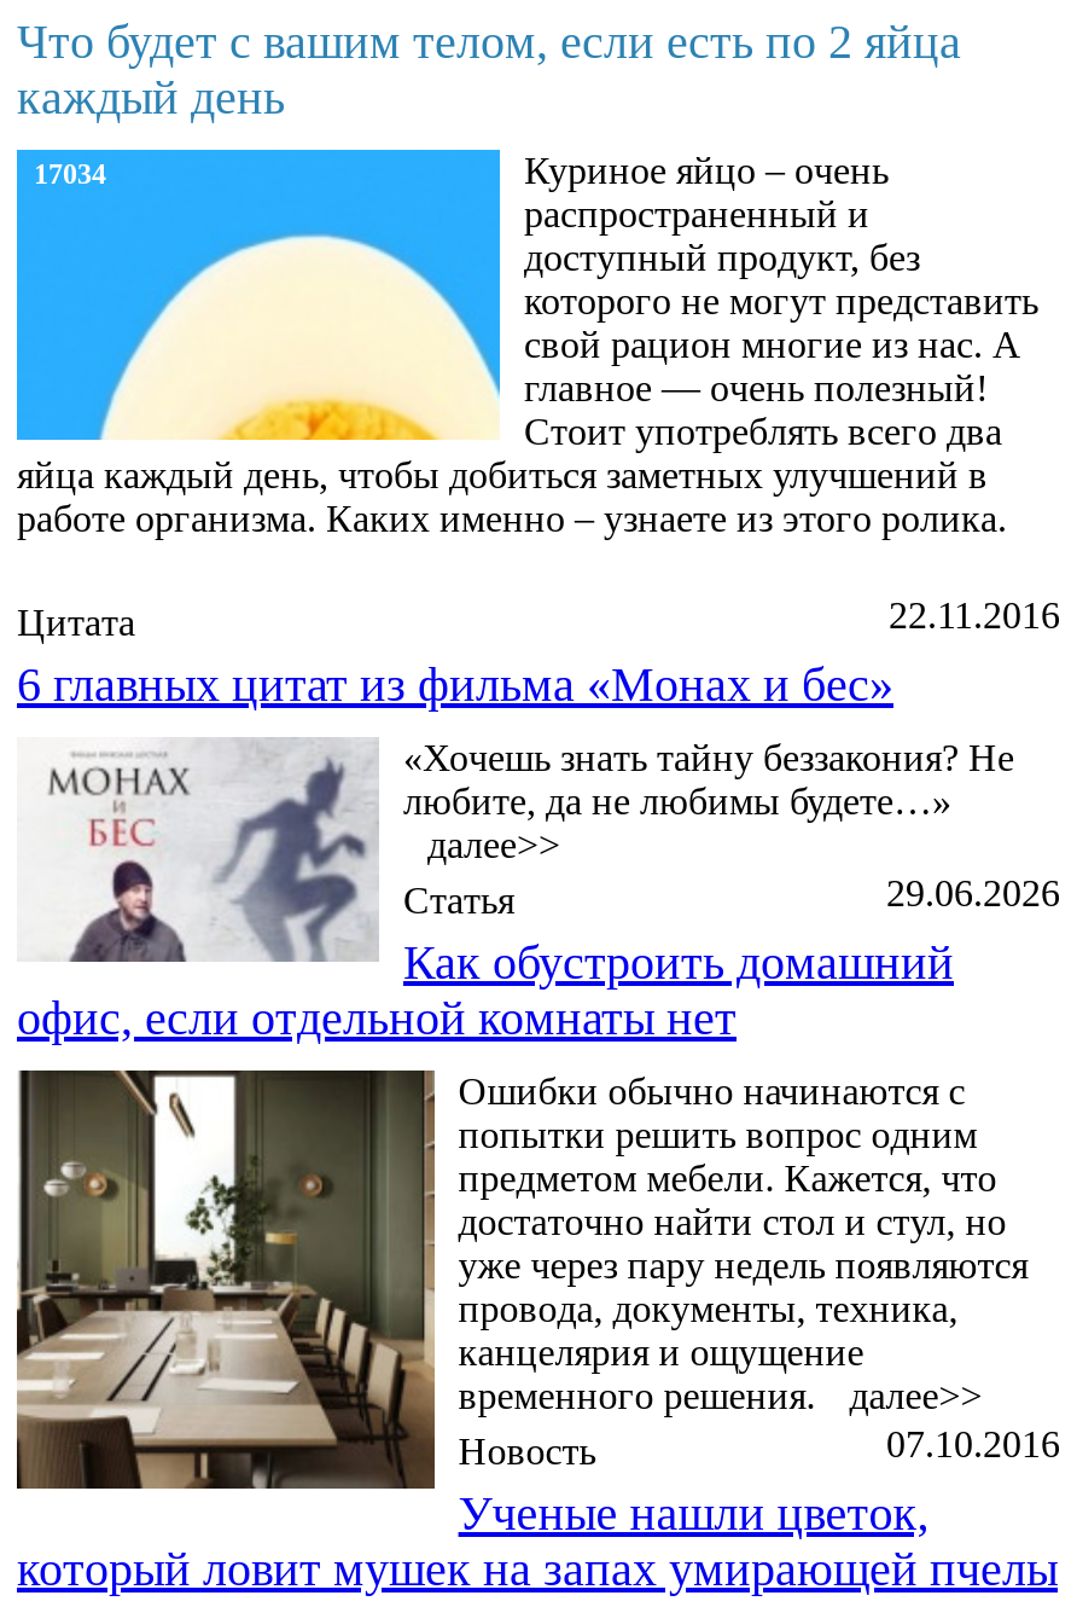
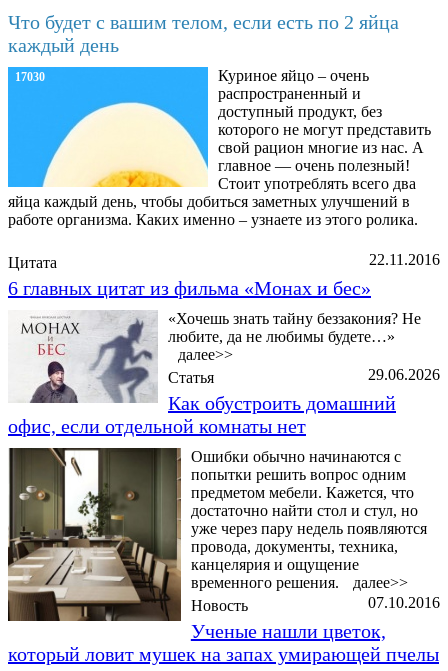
- 17034
+ 17030
